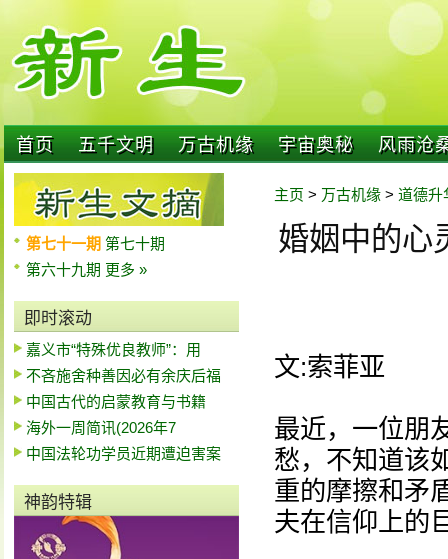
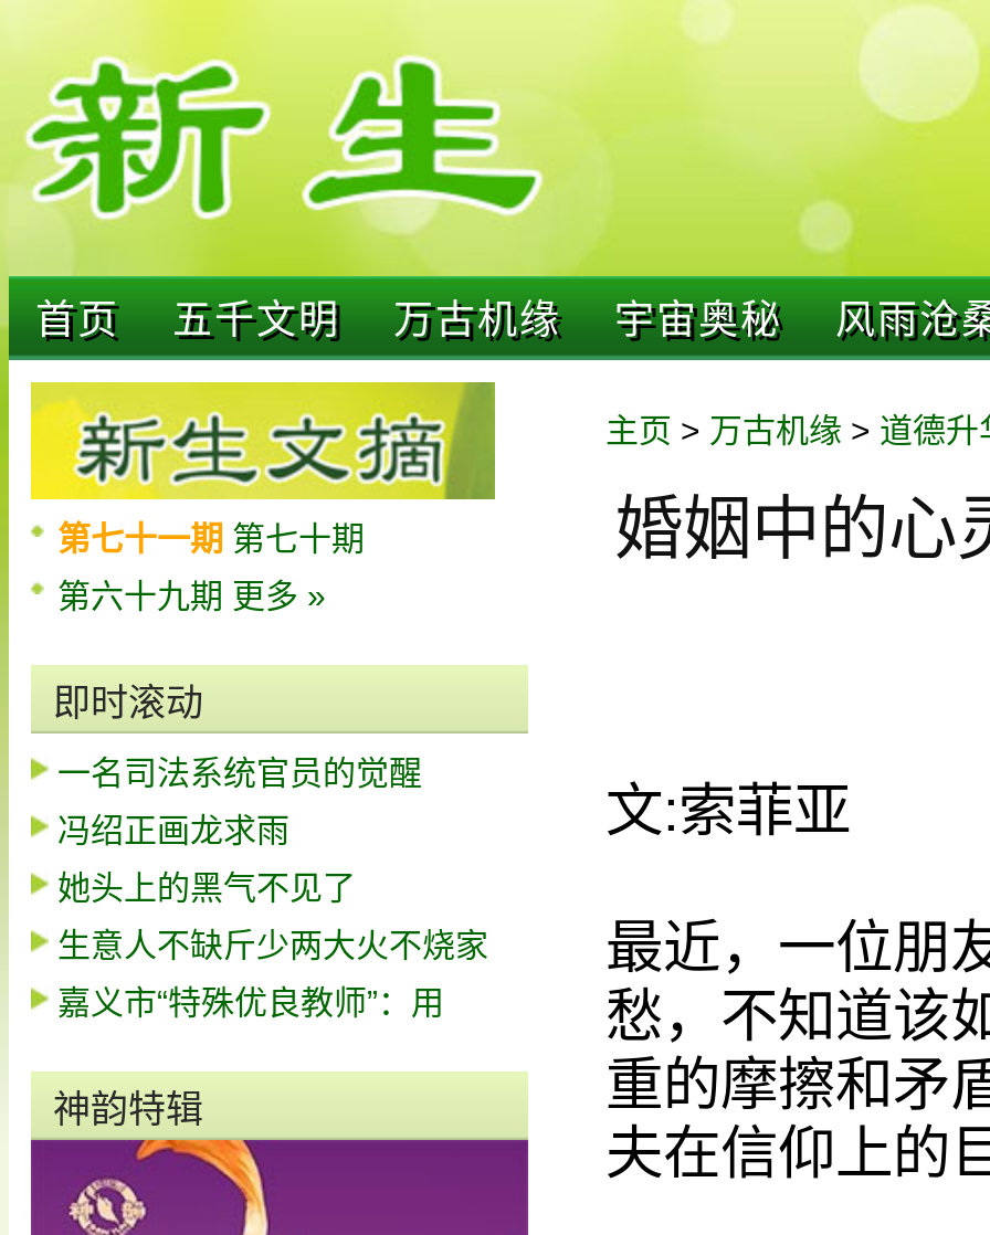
+ 一名司法系统官员的觉醒
+ 冯绍正画龙求雨
+ 她头上的黑气不见了
+ 生意人不缺斤少两大火不烧家

moved down: 嘉义市“特殊优良教师”：用

- 不吝施舍种善因必有余庆后福
- 中国古代的启蒙教育与书籍
- 海外一周简讯(2026年7
- 中国法轮功学员近期遭迫害案
